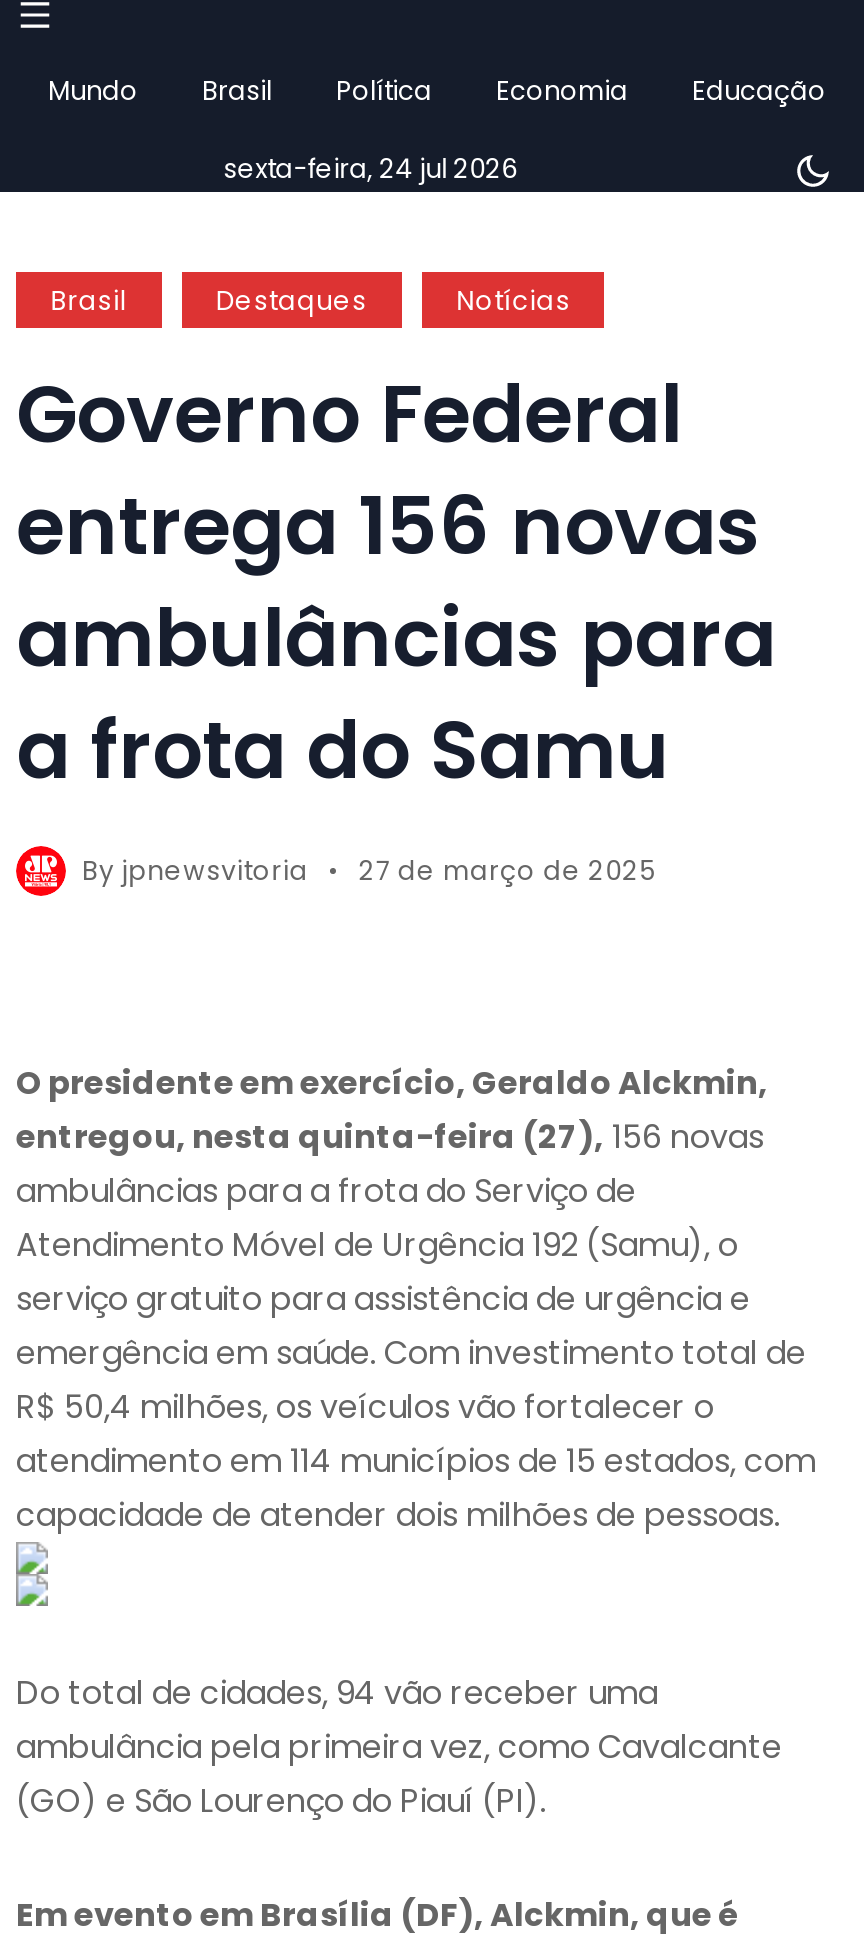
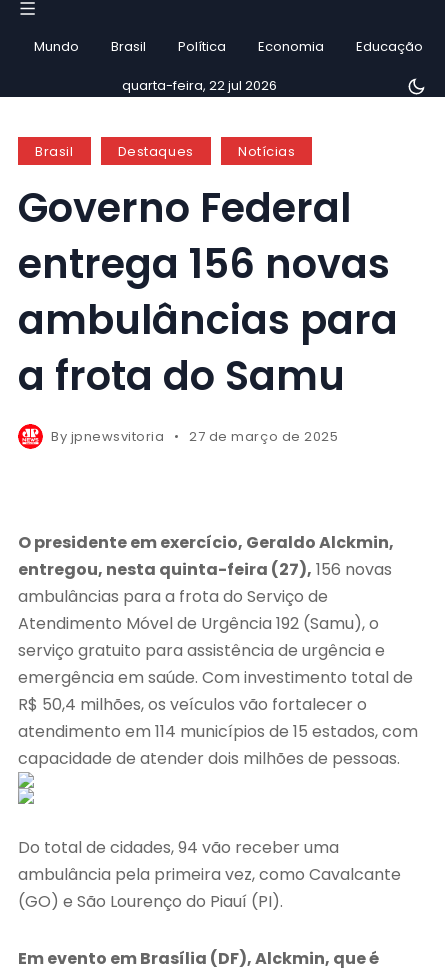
- sexta-feira, 24 jul 2026
+ quarta-feira, 22 jul 2026
